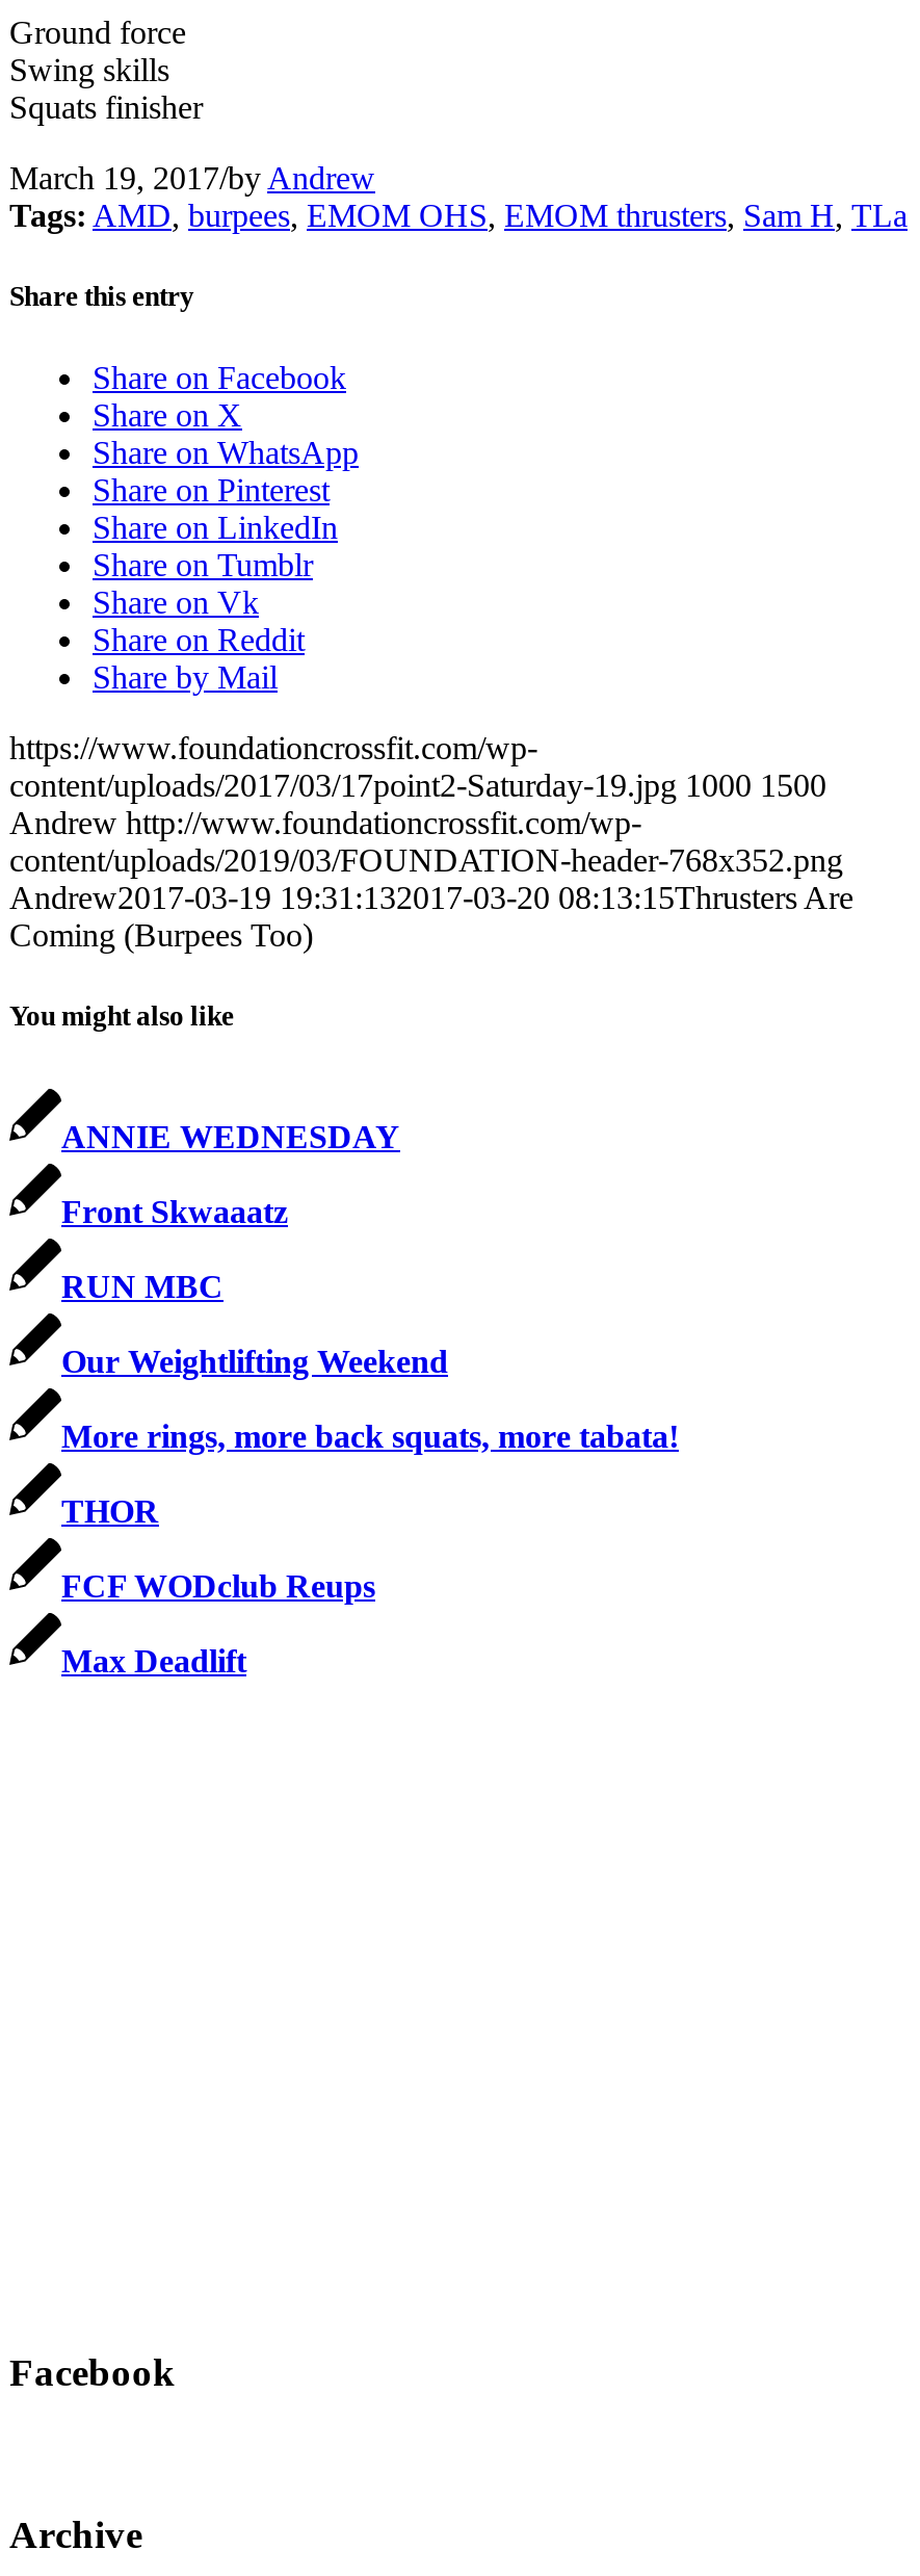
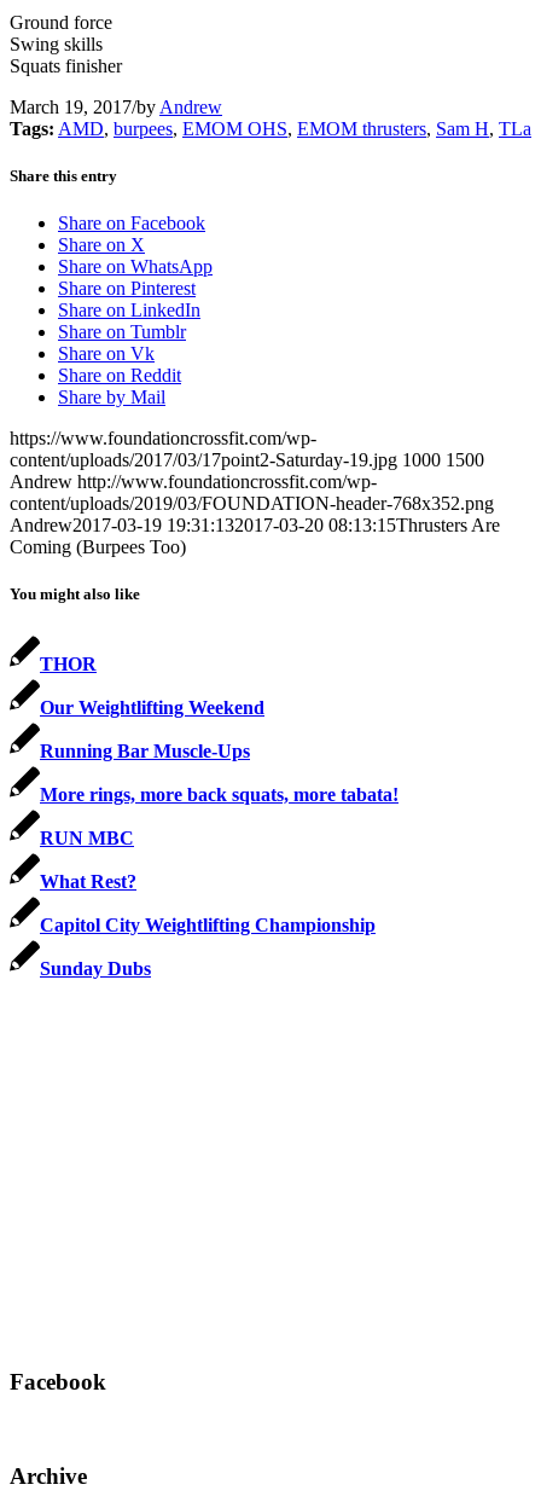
- ANNIE WEDNESDAY
- Front Skwaaatz

moved down: More rings, more back squats, more tabata! | RUN MBC

moved down: Our Weightlifting Weekend

moved up: THOR

- FCF WODclub Reups
- Max Deadlift
+ Running Bar Muscle-Ups
+ What Rest?
+ Capitol City Weightlifting Championship
+ Sunday Dubs
